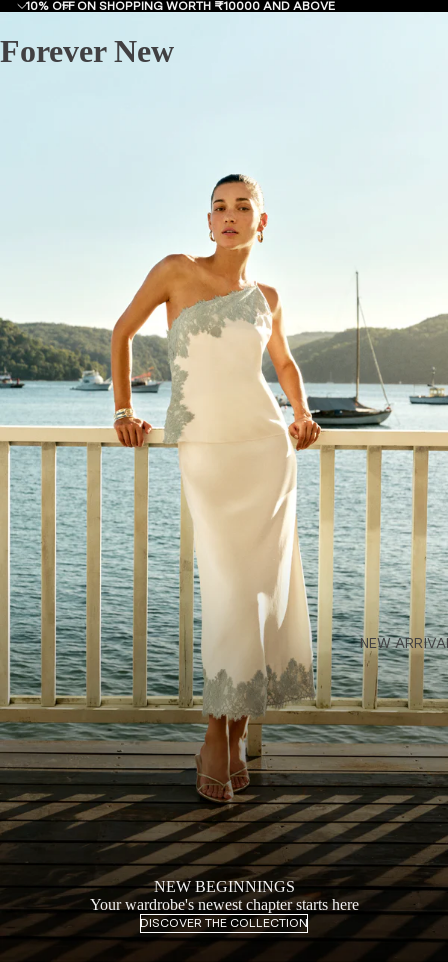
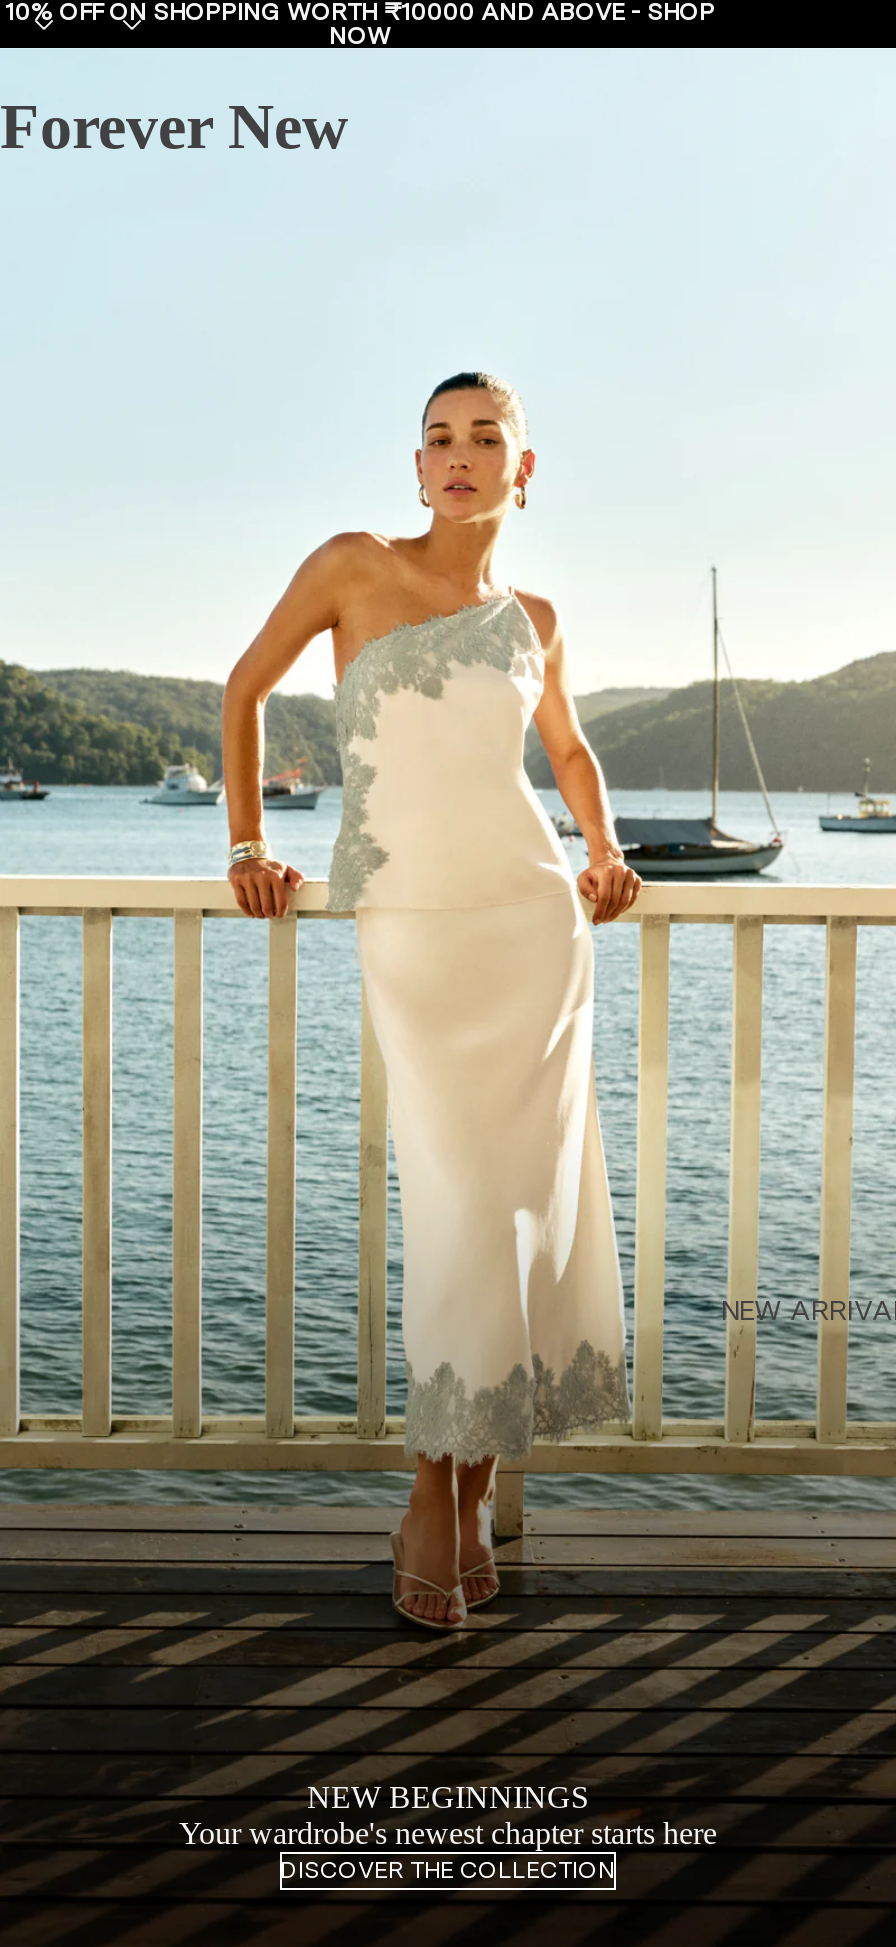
- 10% OFF ON SHOPPING WORTH ₹10000 AND ABOVE
+ 10% OFF ON SHOPPING WORTH ₹10000 AND ABOVE - SHOP
+ NOW
